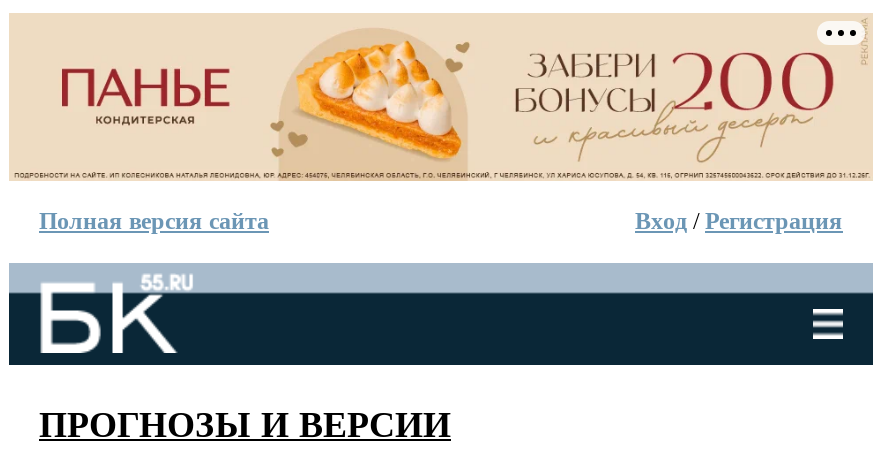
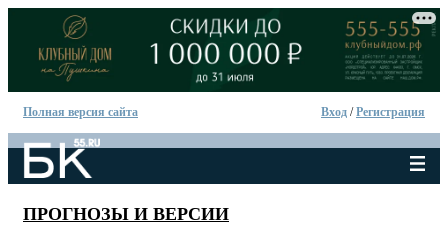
- [image]
+ [image]
